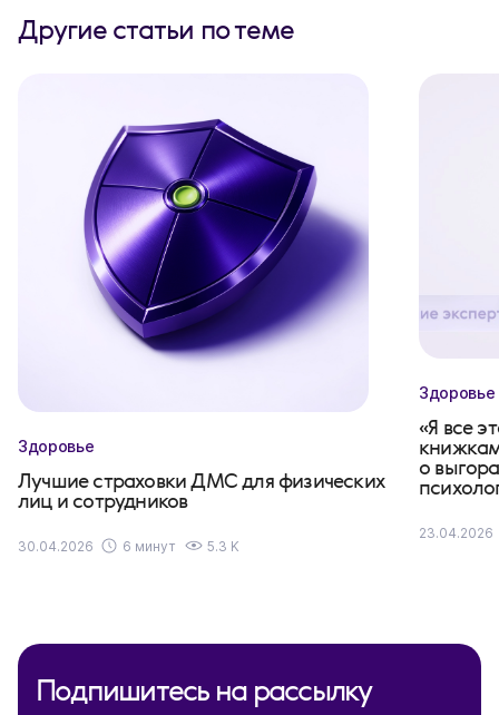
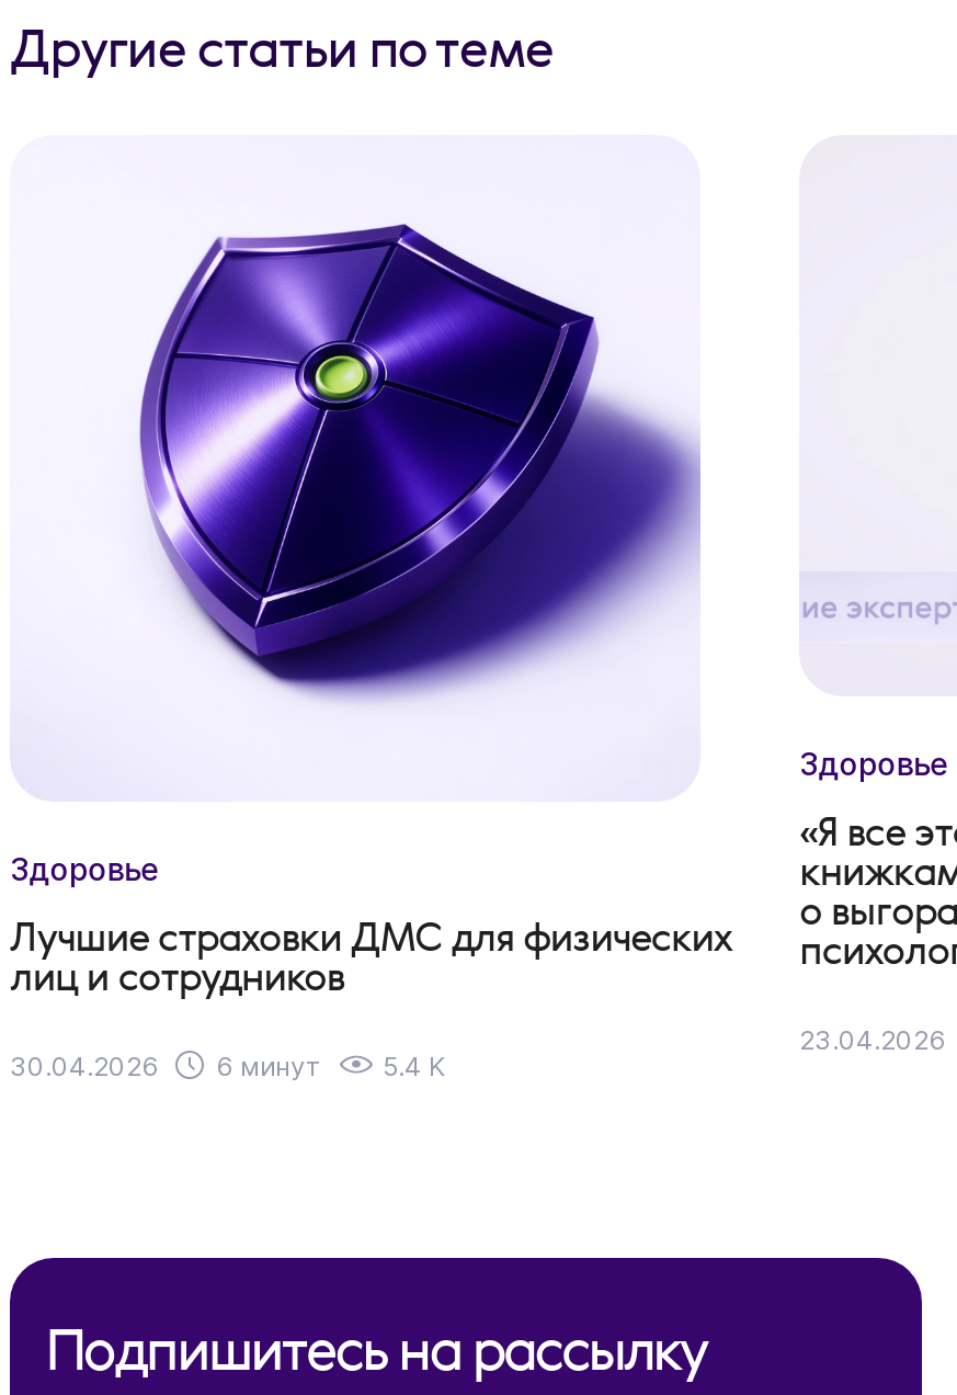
- 30.04.2026 6 минут 5.3 K
+ 30.04.2026 6 минут 5.4 K
